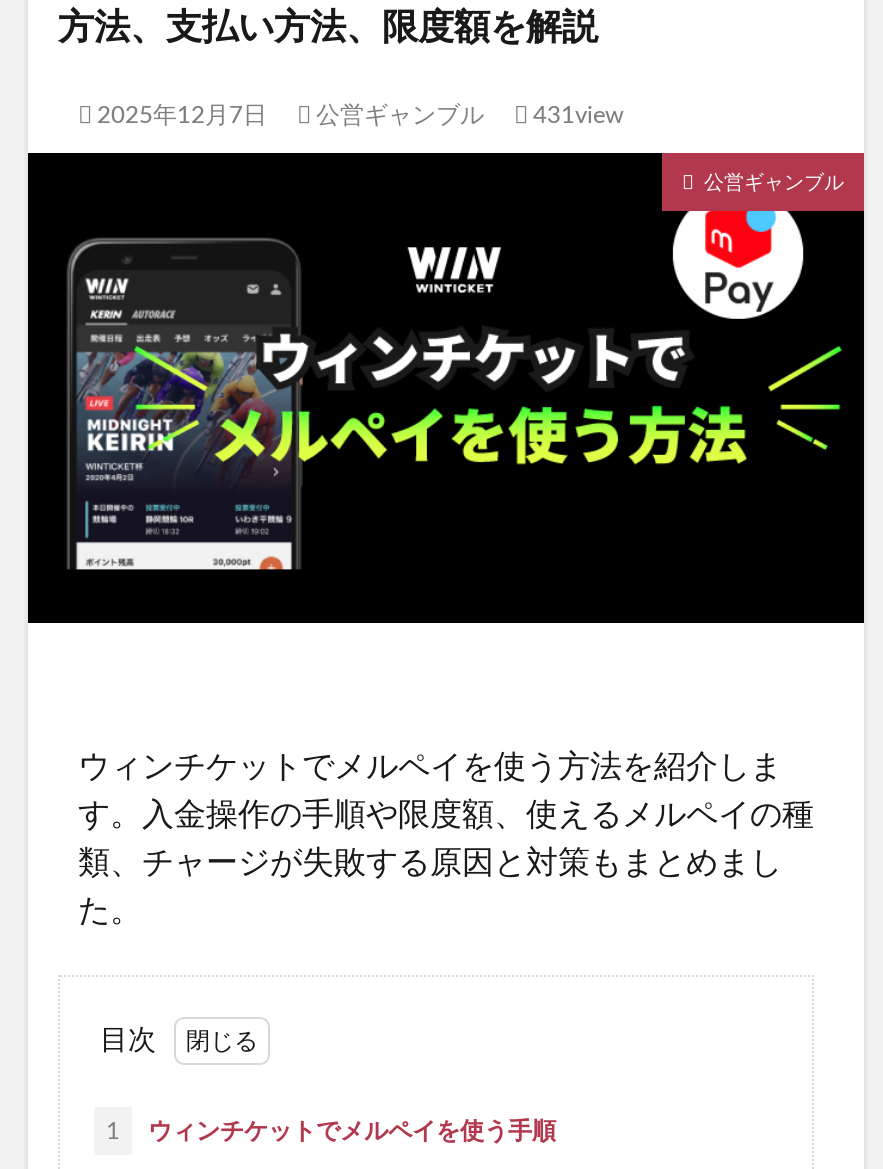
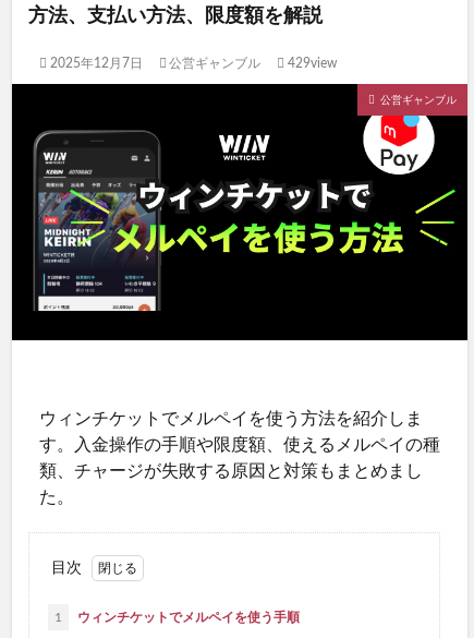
- 431view
+ 429view
